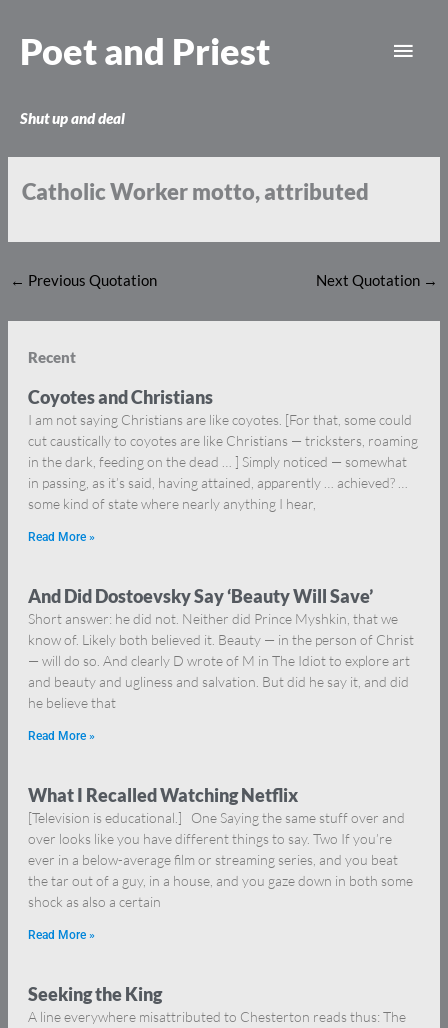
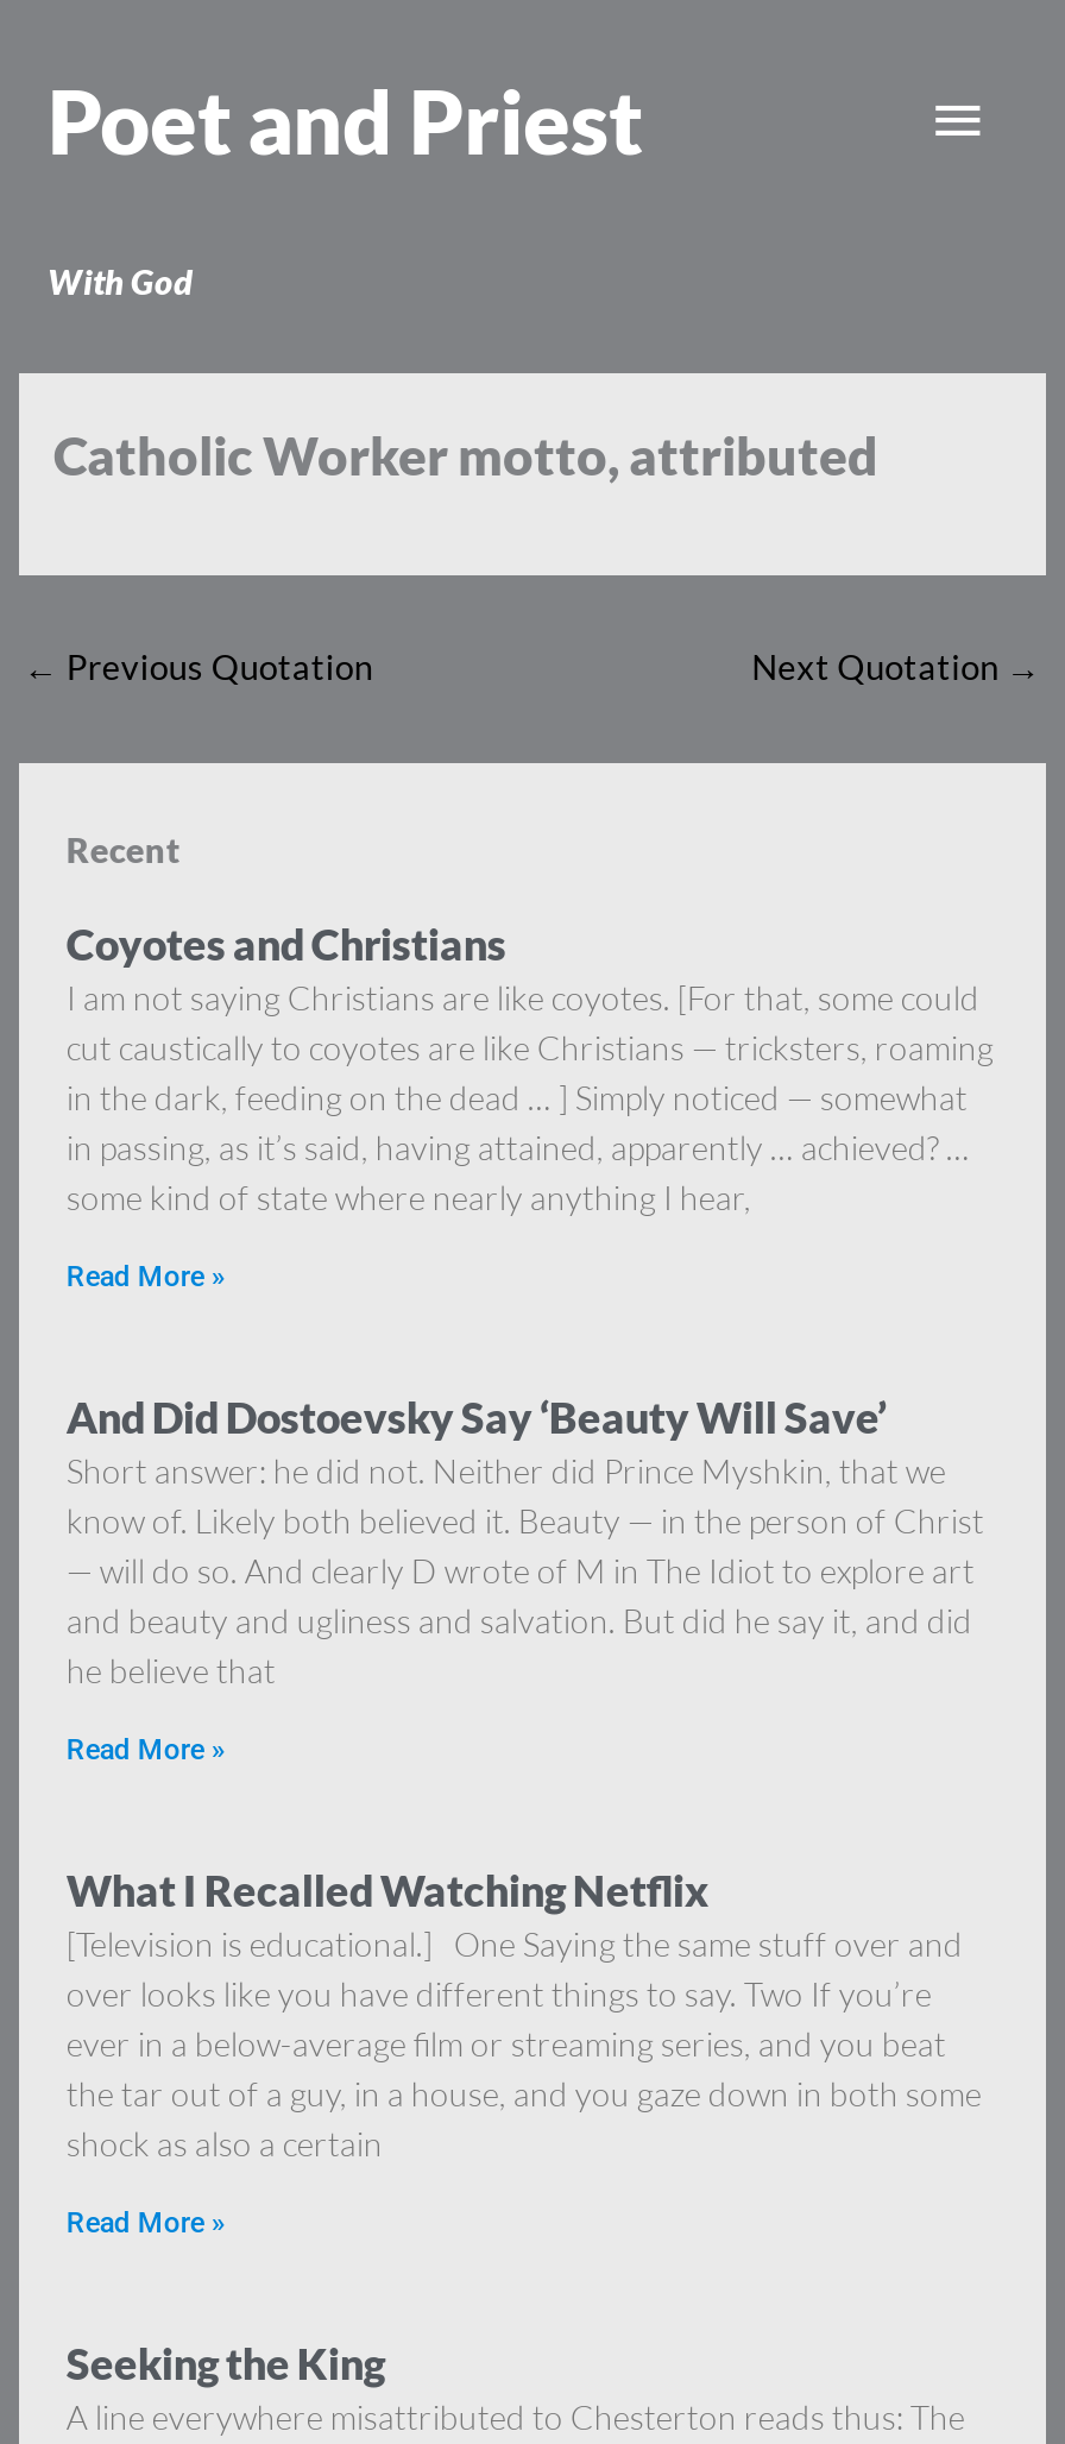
- Shut up and deal
+ With God
